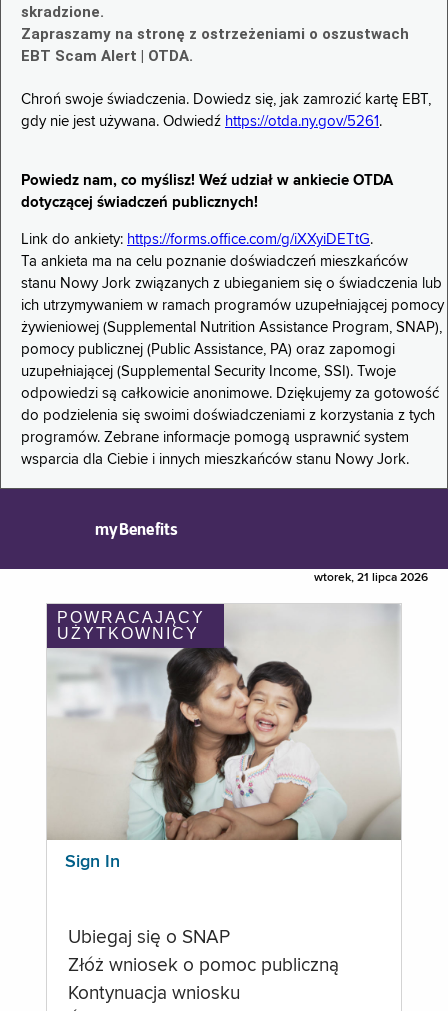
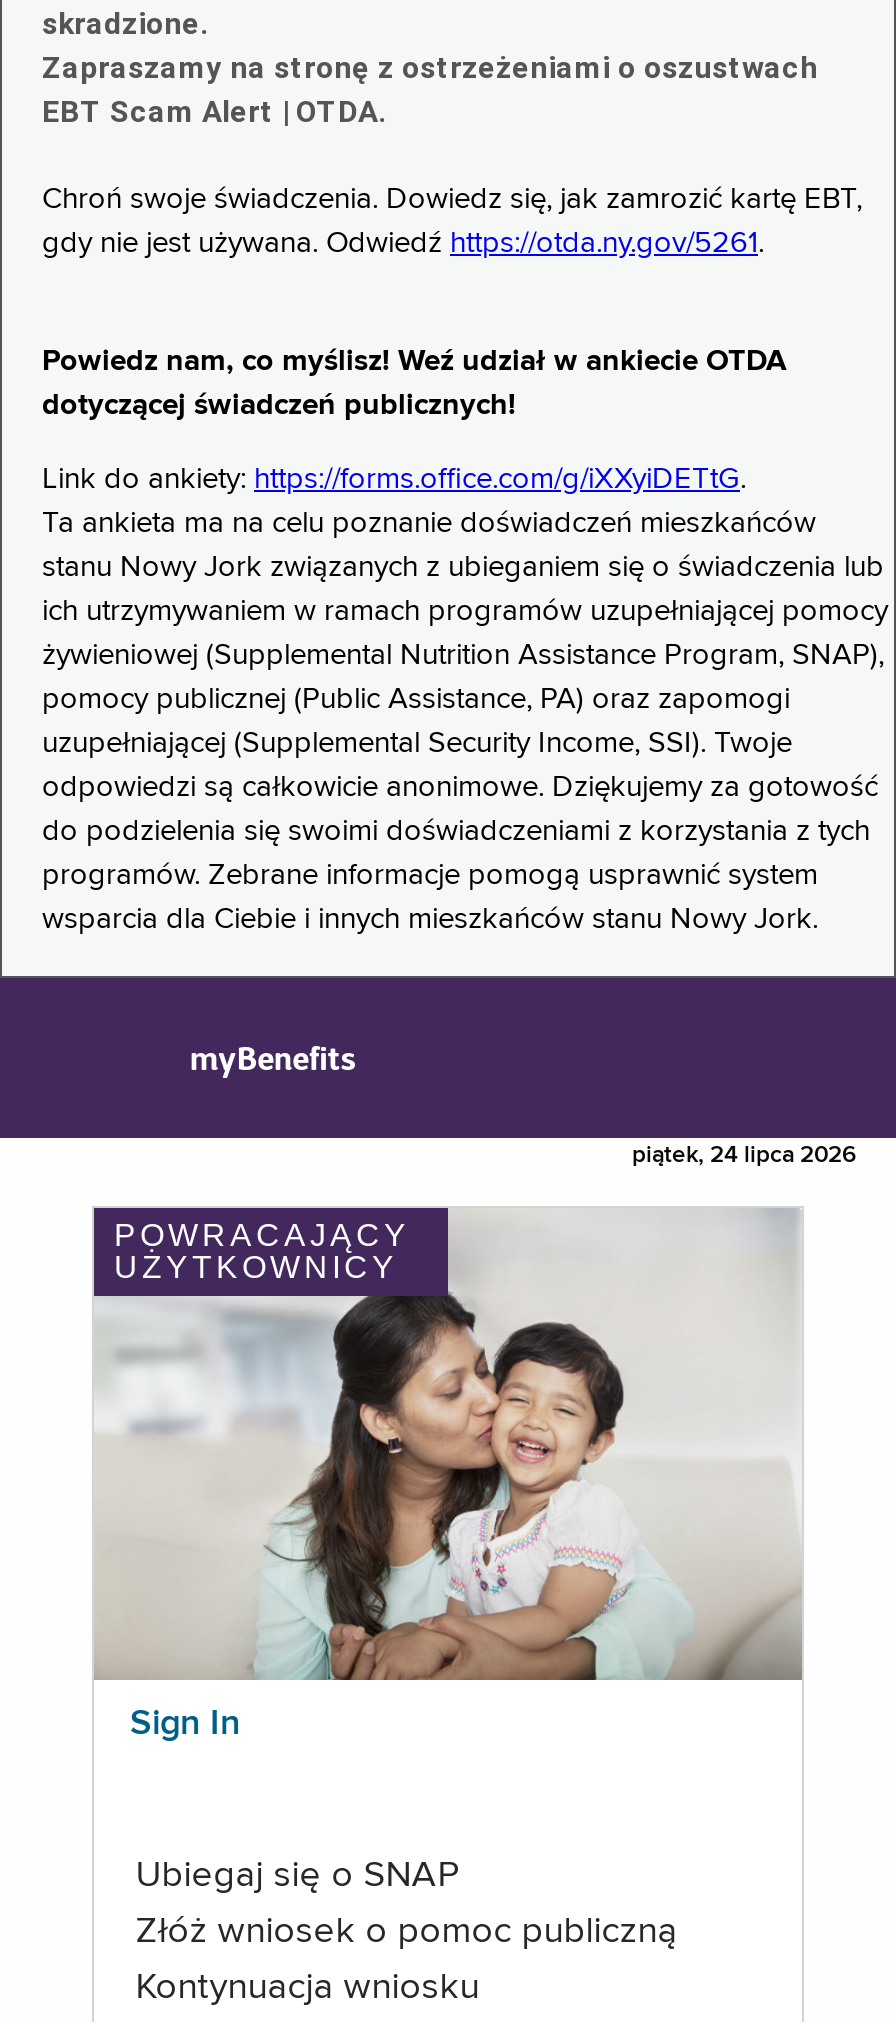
- wtorek, 21 lipca 2026
+ piątek, 24 lipca 2026
